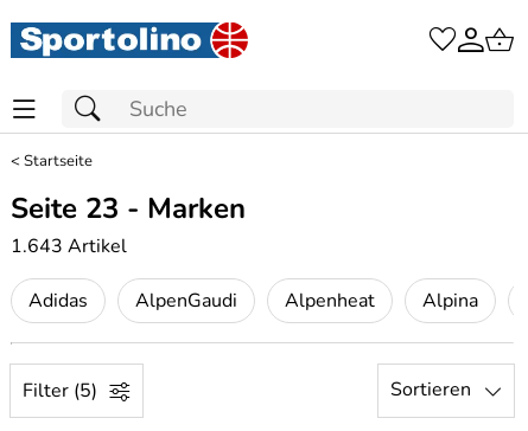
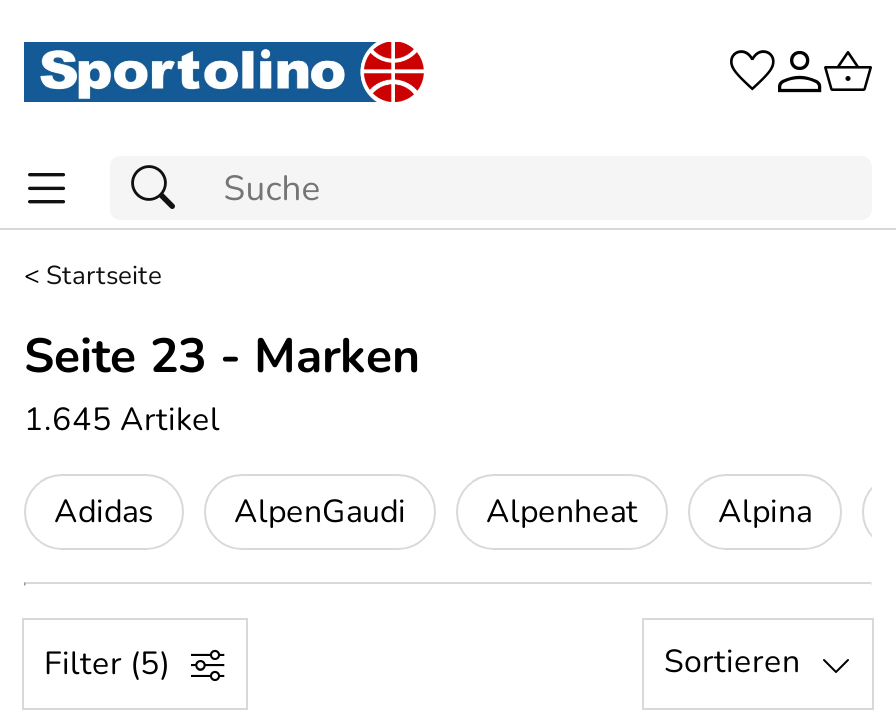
- 1.643 Artikel
+ 1.645 Artikel
